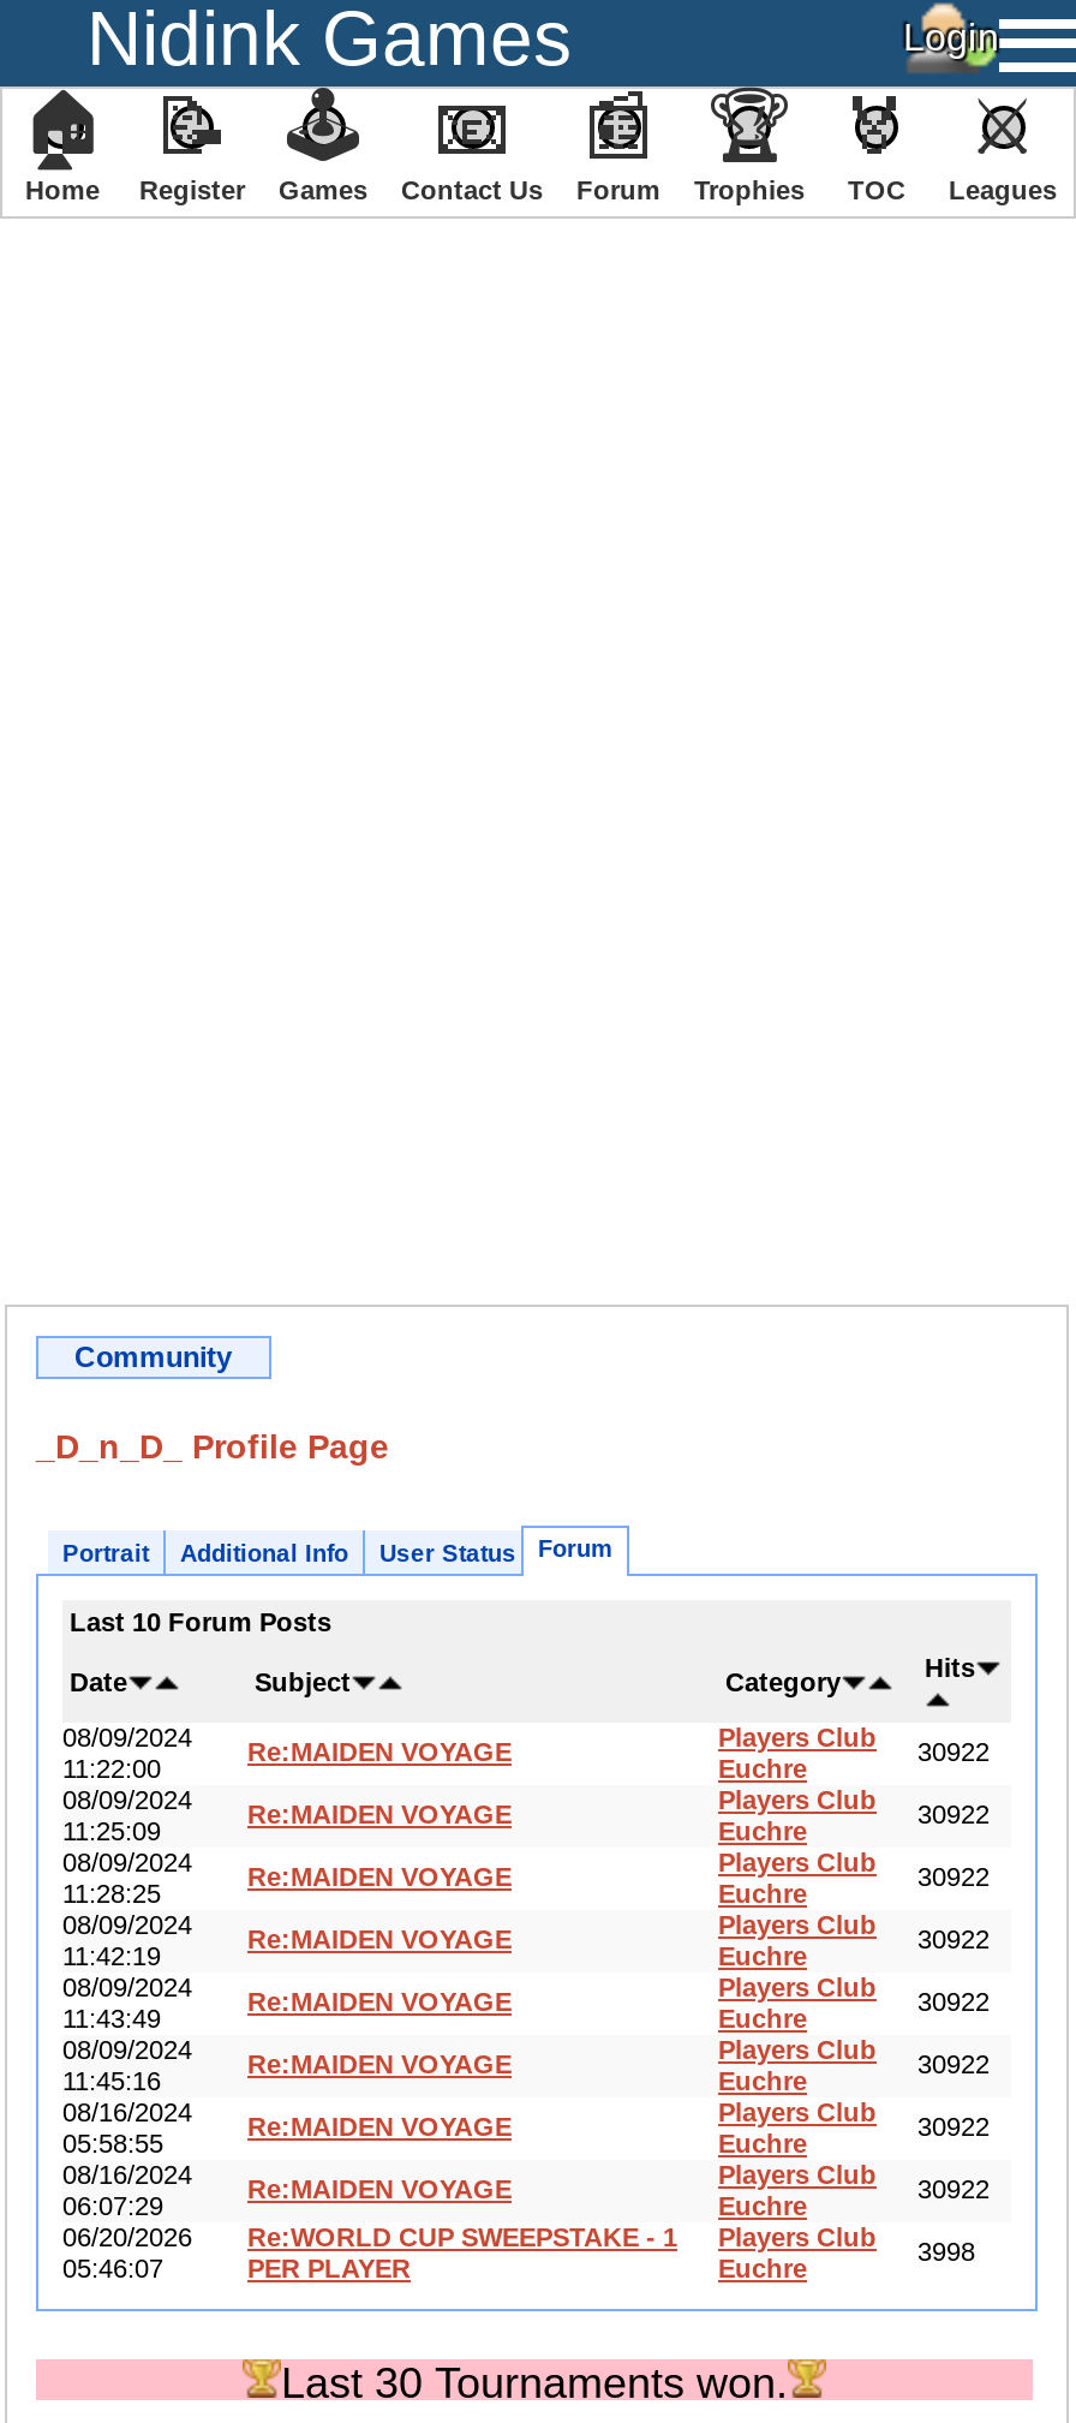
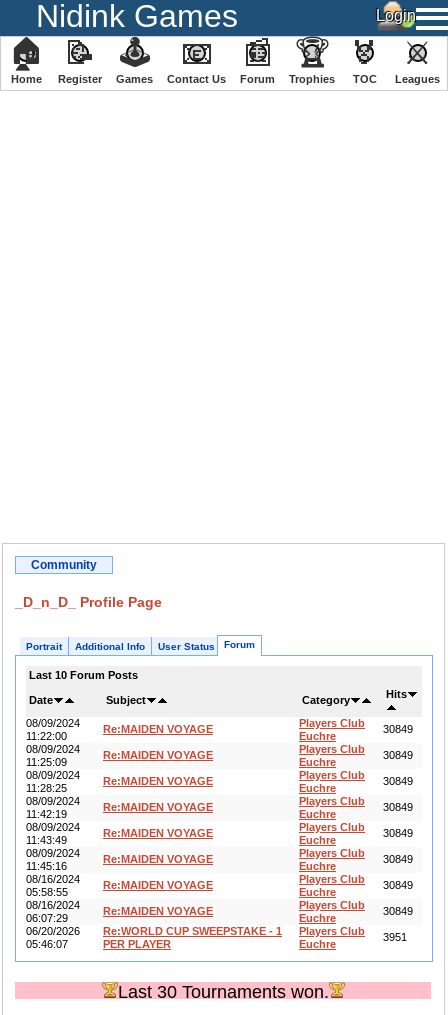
- Players Club 30922
+ Players Club 30849

- Players Club 30922
+ Players Club 30849

- Players Club 30922
+ Players Club 30849

- Players Club 30922
+ Players Club 30849

- Players Club 30922
+ Players Club 30849

- Players Club 30922
+ Players Club 30849

- Players Club 30922
+ Players Club 30849

- Players Club 30922
+ Players Club 30849

- 06/20/2026 Re:WORLD CUP SWEEPSTAKE - 1 Players Club 3998
+ 06/20/2026 Re:WORLD CUP SWEEPSTAKE - 1 Players Club 3951
